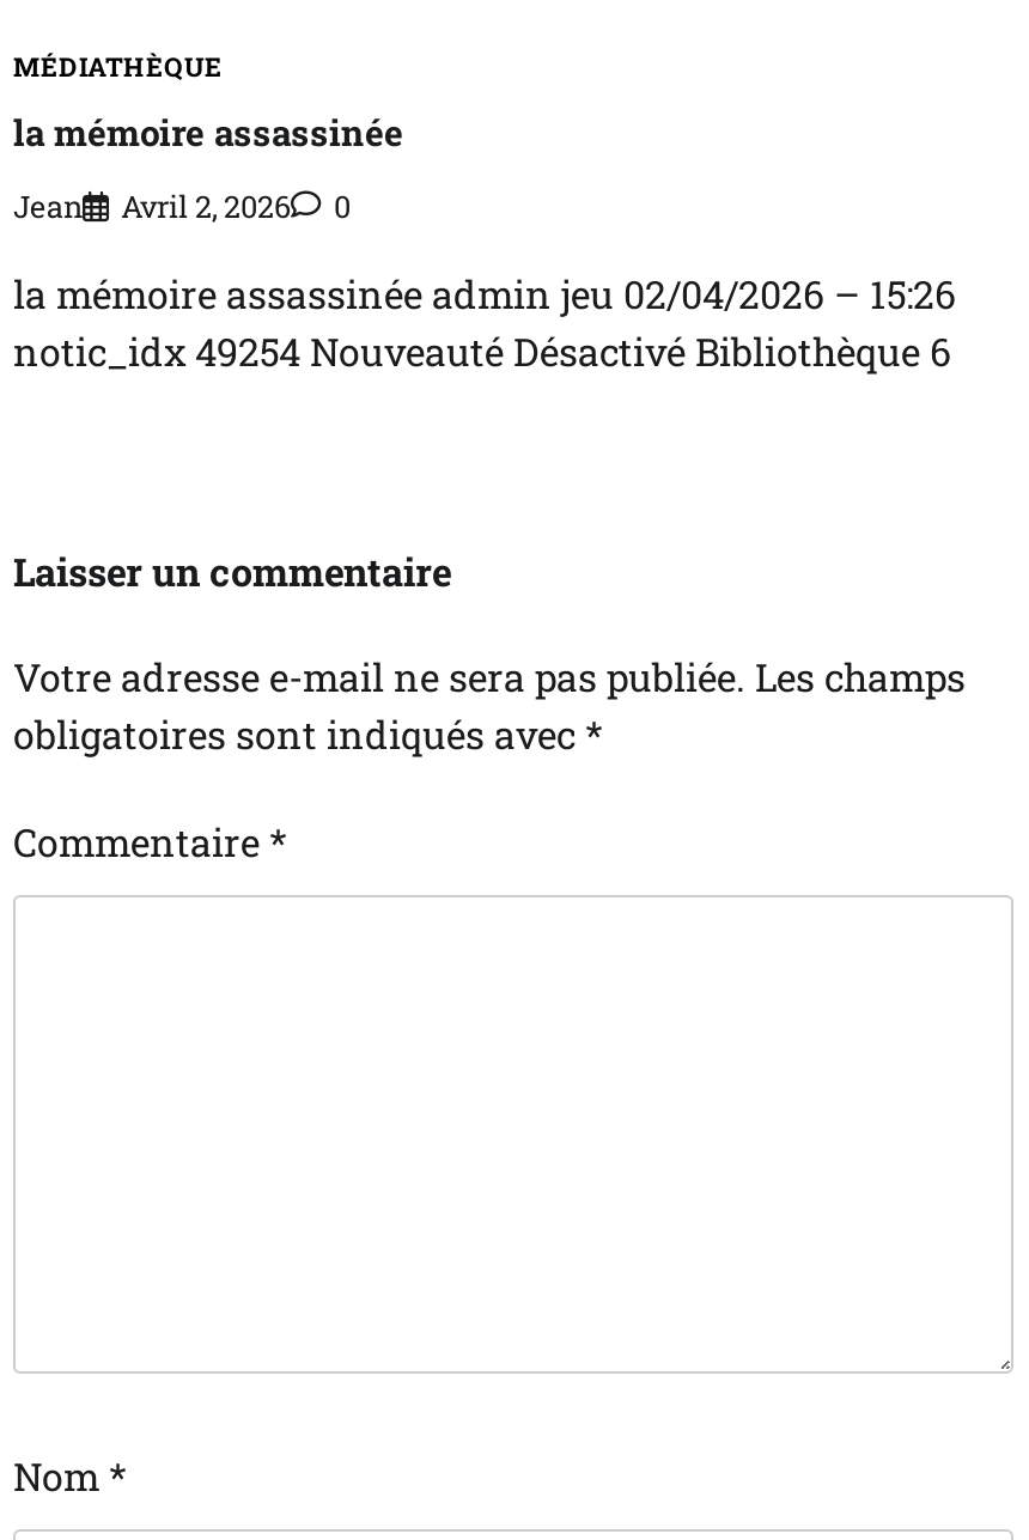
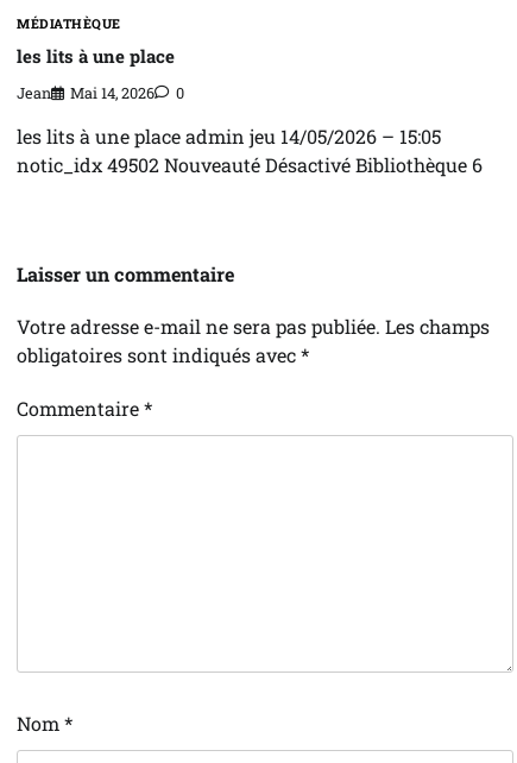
- la mémoire assassinée
+ les lits à une place

- Jean Avril 2, 2026 0
+ Jean Mai 14, 2026 0

- la mémoire assassinée admin jeu 02/04/2026 – 15:26
- notic_idx 49254 Nouveauté Désactivé Bibliothèque 6
+ les lits à une place admin jeu 14/05/2026 – 15:05
+ notic_idx 49502 Nouveauté Désactivé Bibliothèque 6
